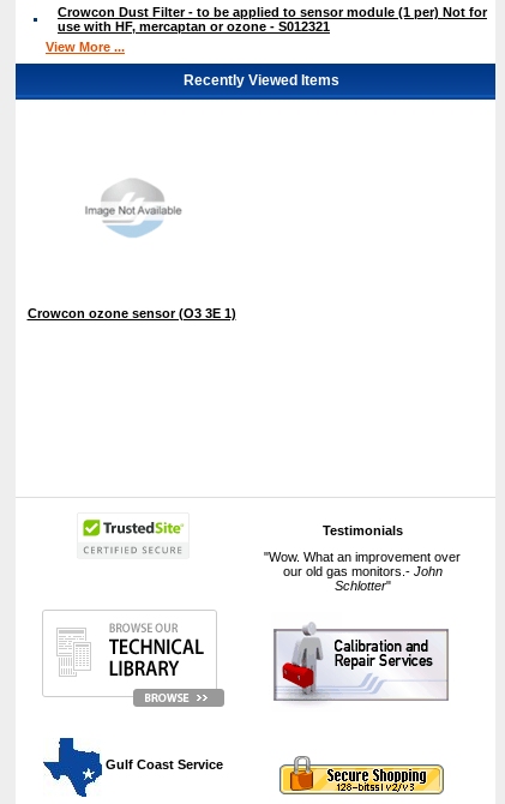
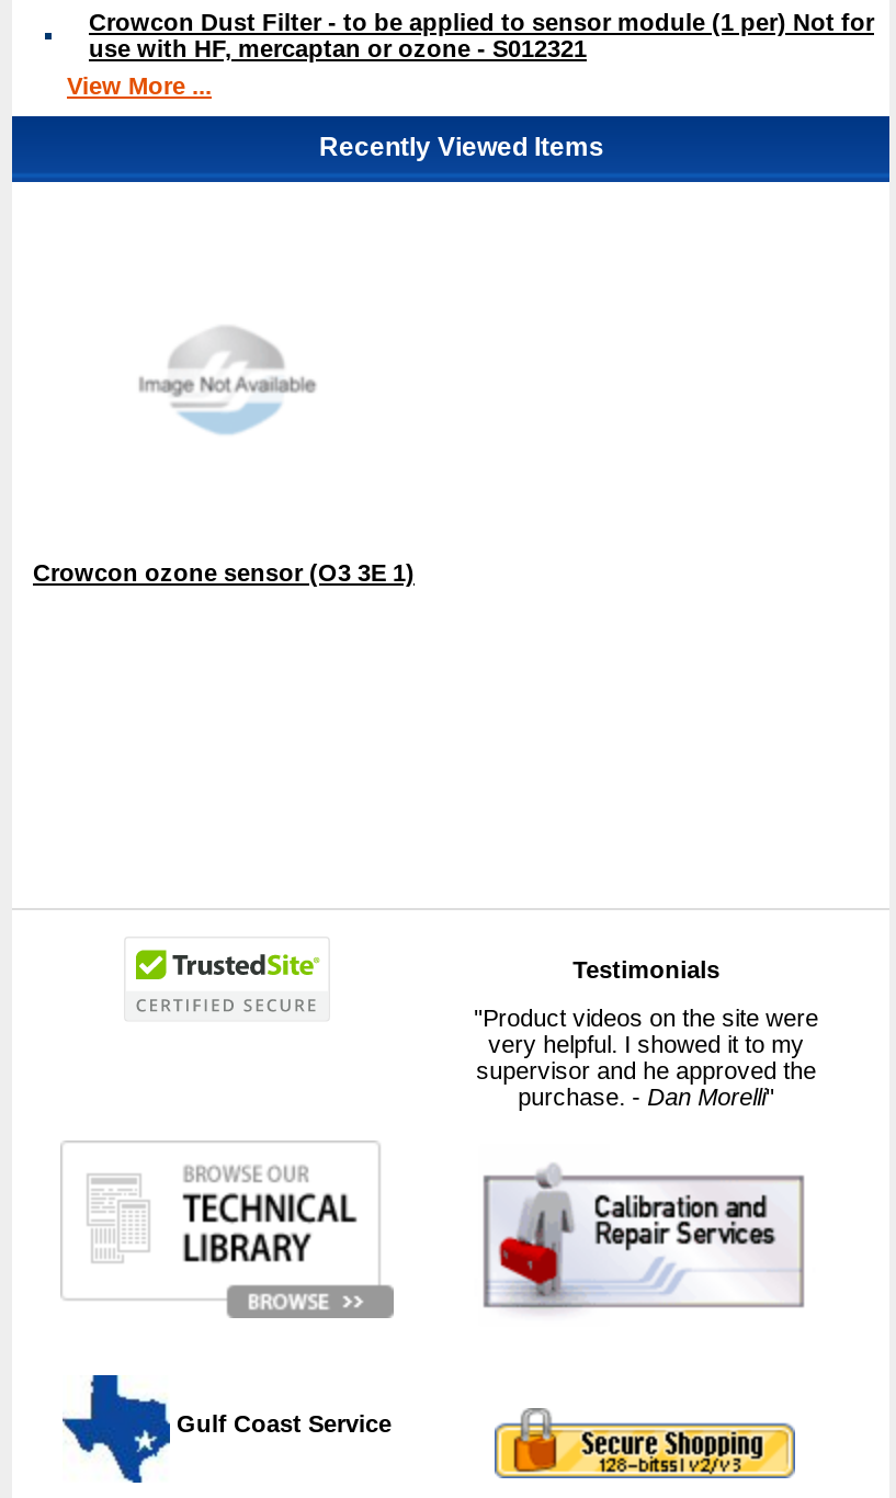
- "Wow. What an improvement over
- our old gas monitors.- John
- Schlotter"
+ "Product videos on the site were
+ very helpful. I showed it to my
+ supervisor and he approved the
+ purchase. - Dan Morelli"
